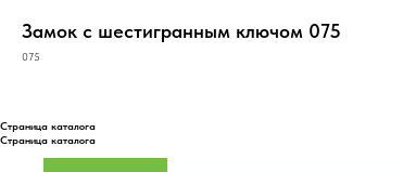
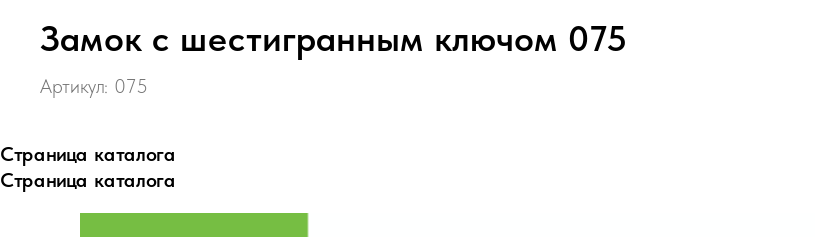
- 075
+ Артикул: 075
